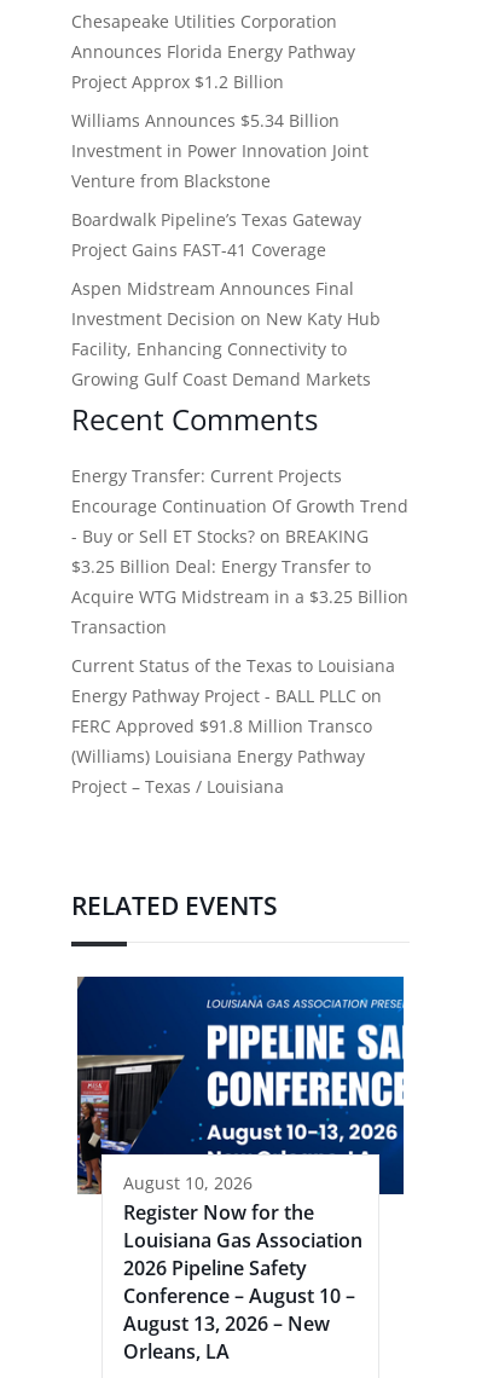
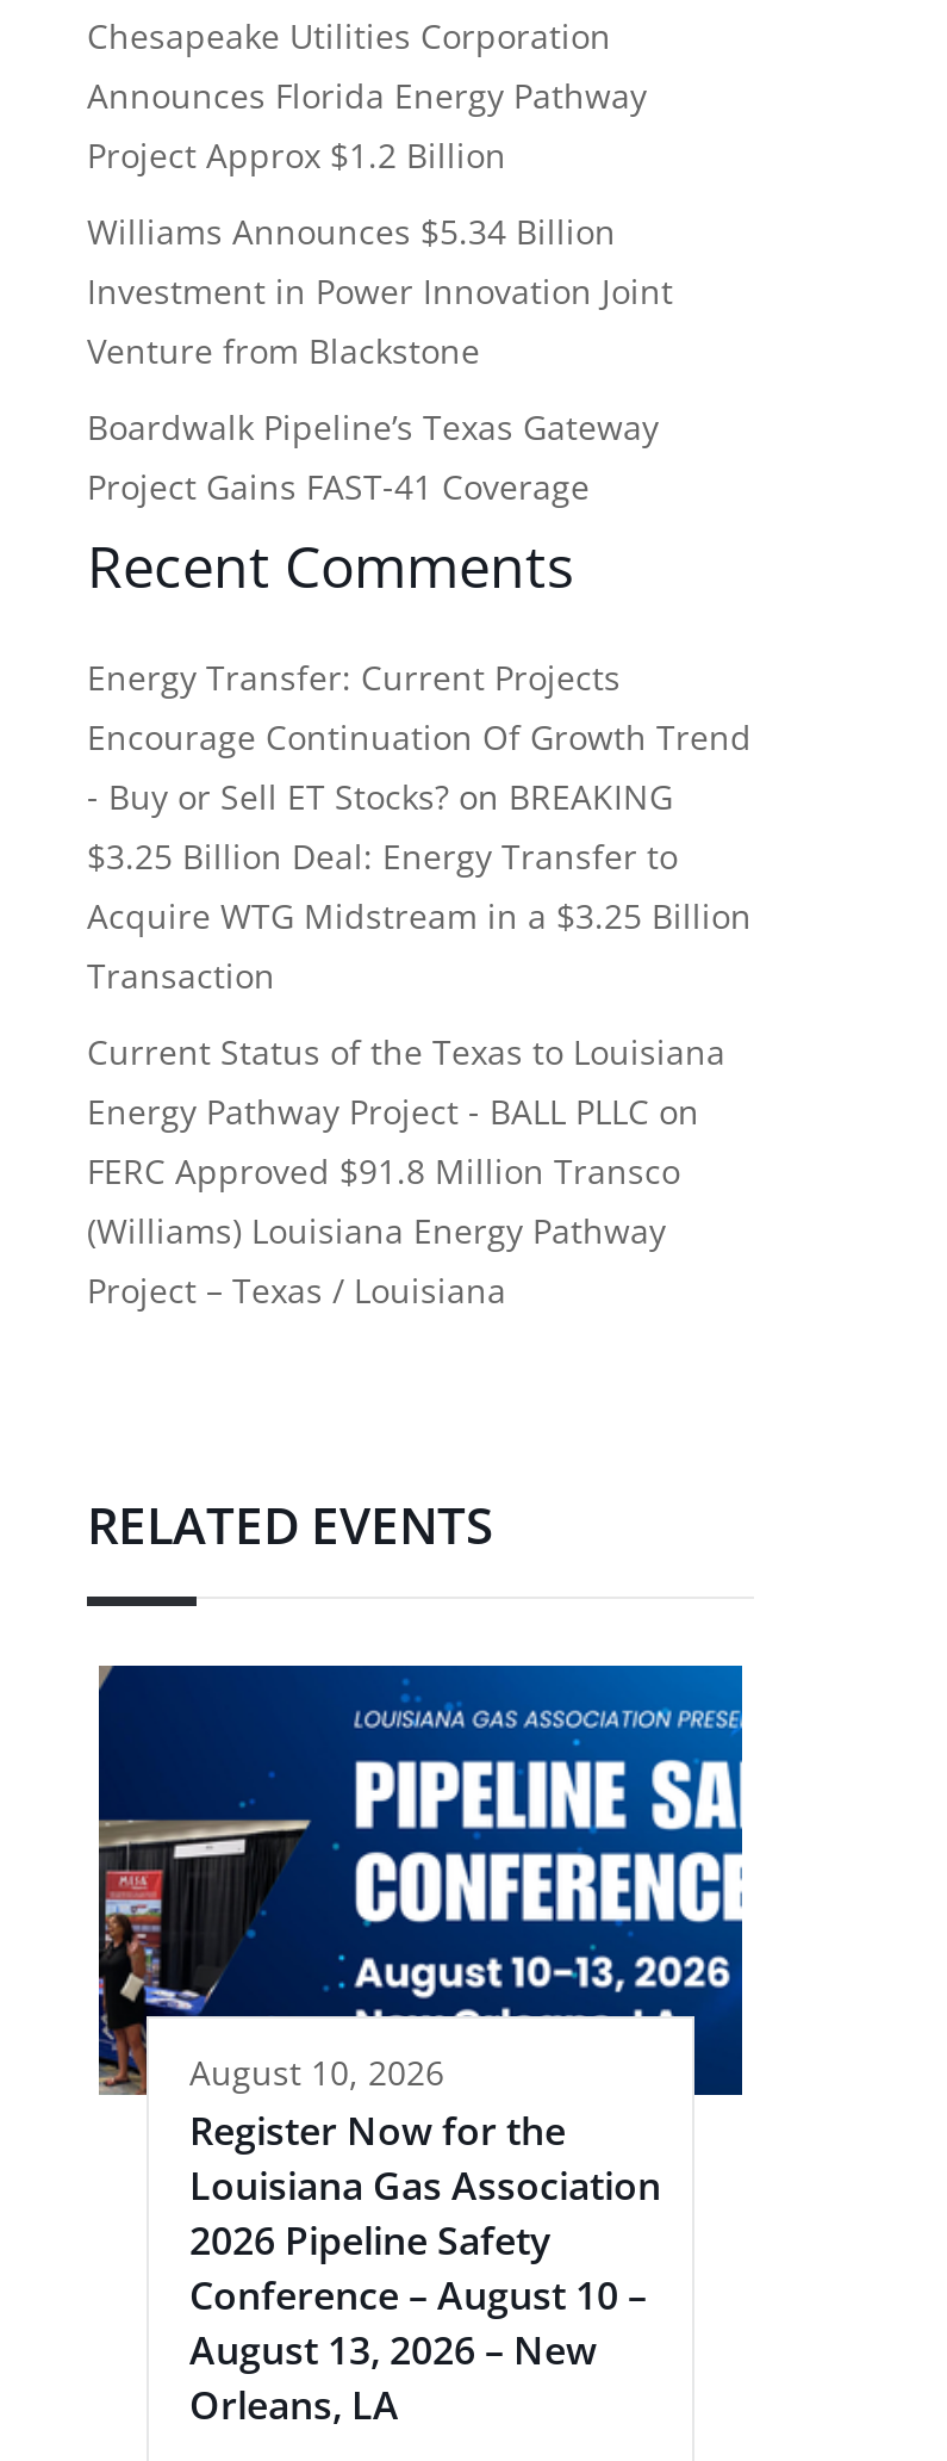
- Aspen Midstream Announces Final
- Investment Decision on New Katy Hub
- Facility, Enhancing Connectivity to
- Growing Gulf Coast Demand Markets
